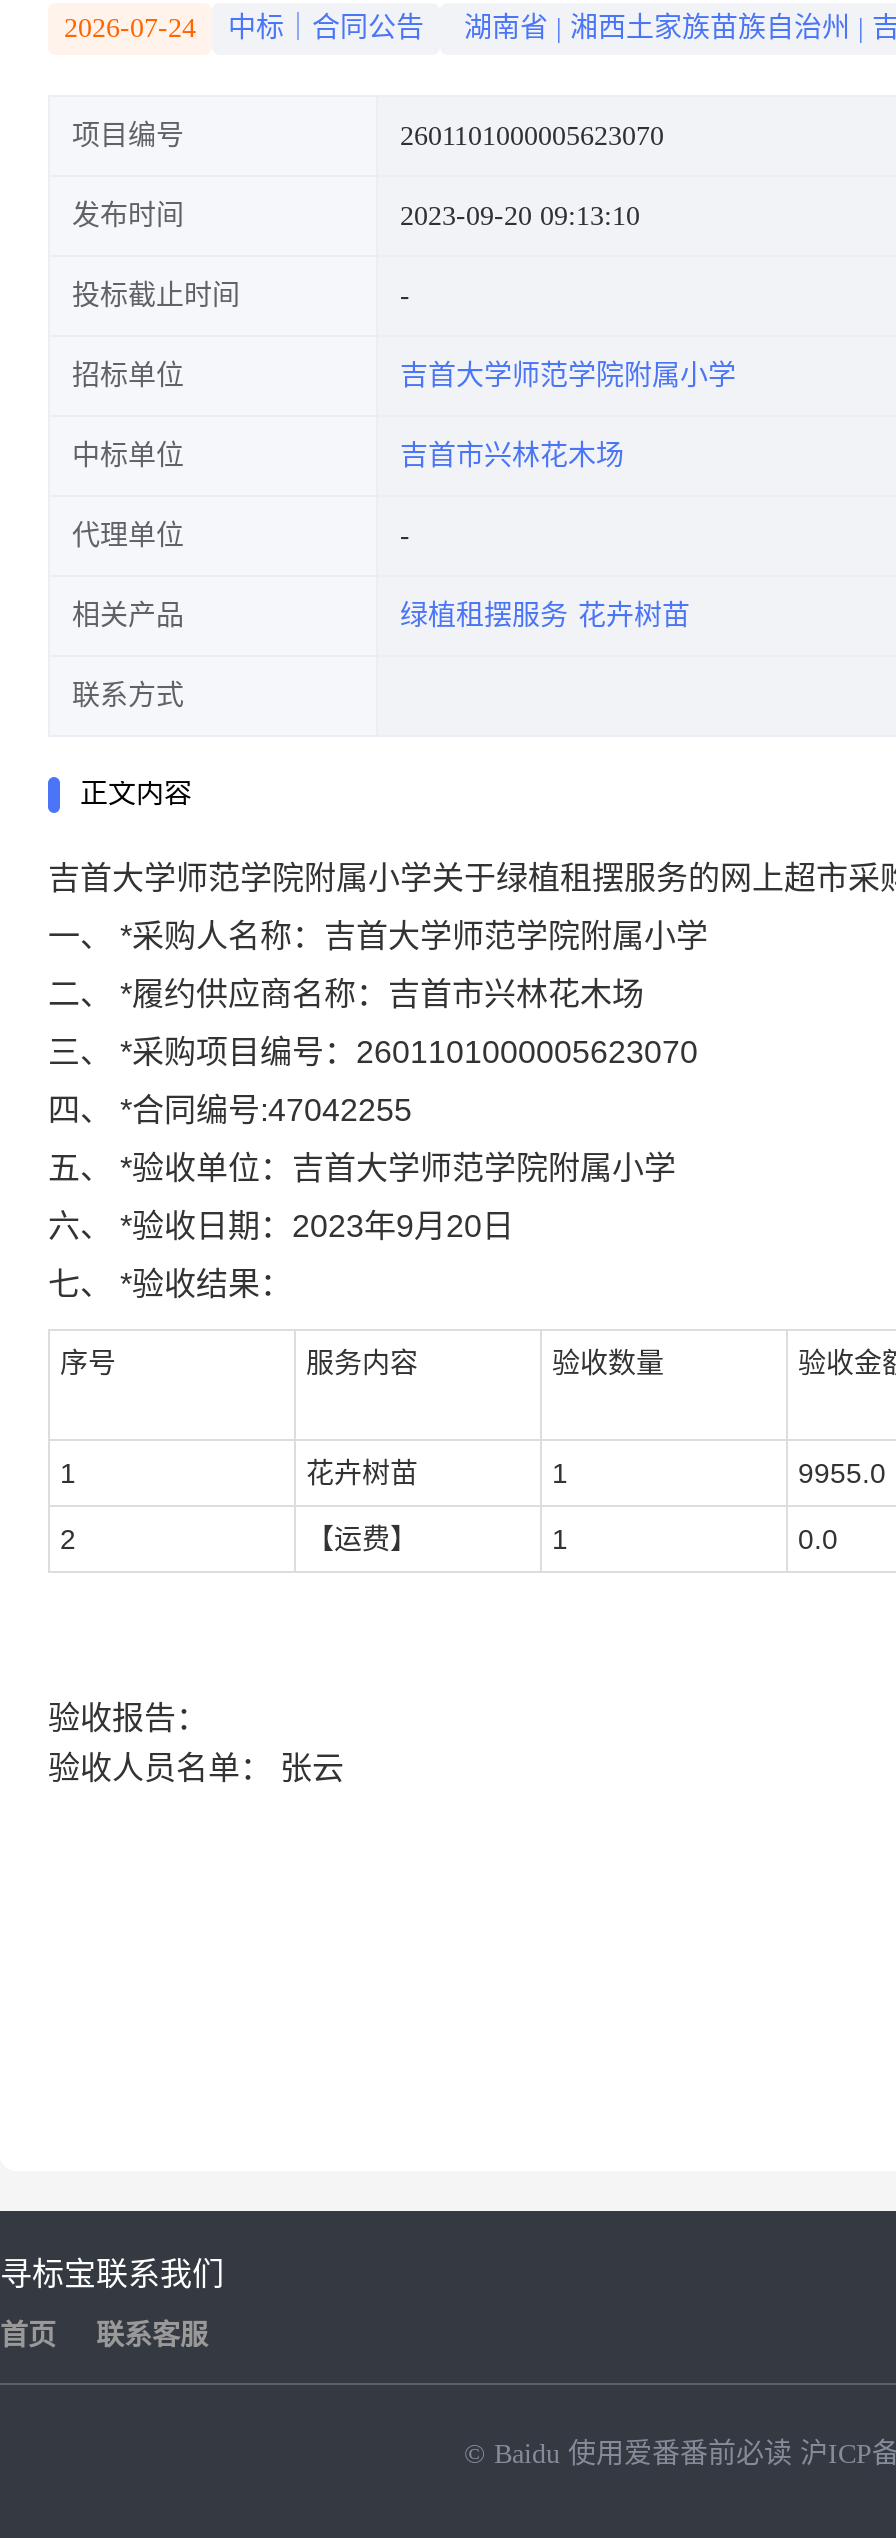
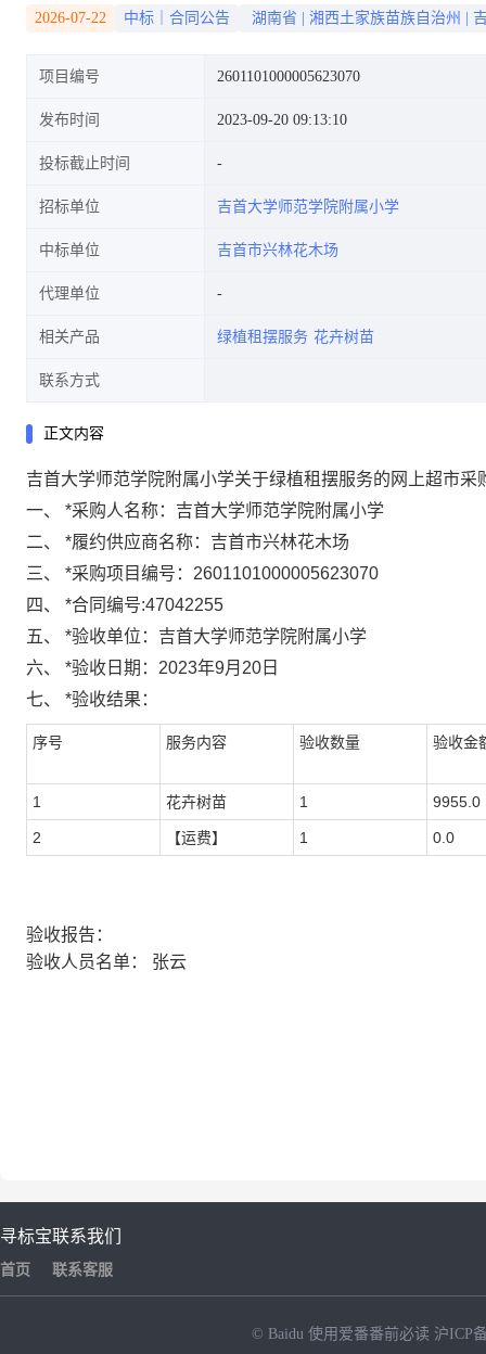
- 2026-07-24
+ 2026-07-22
